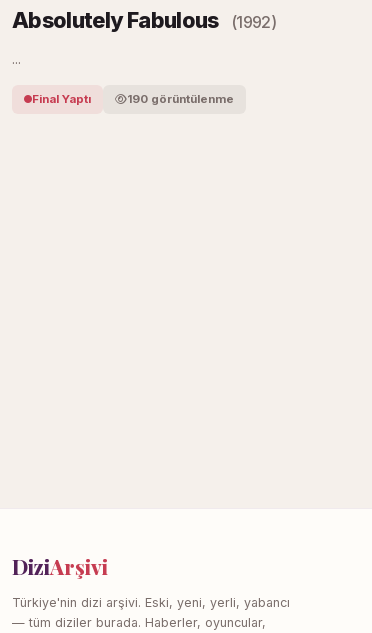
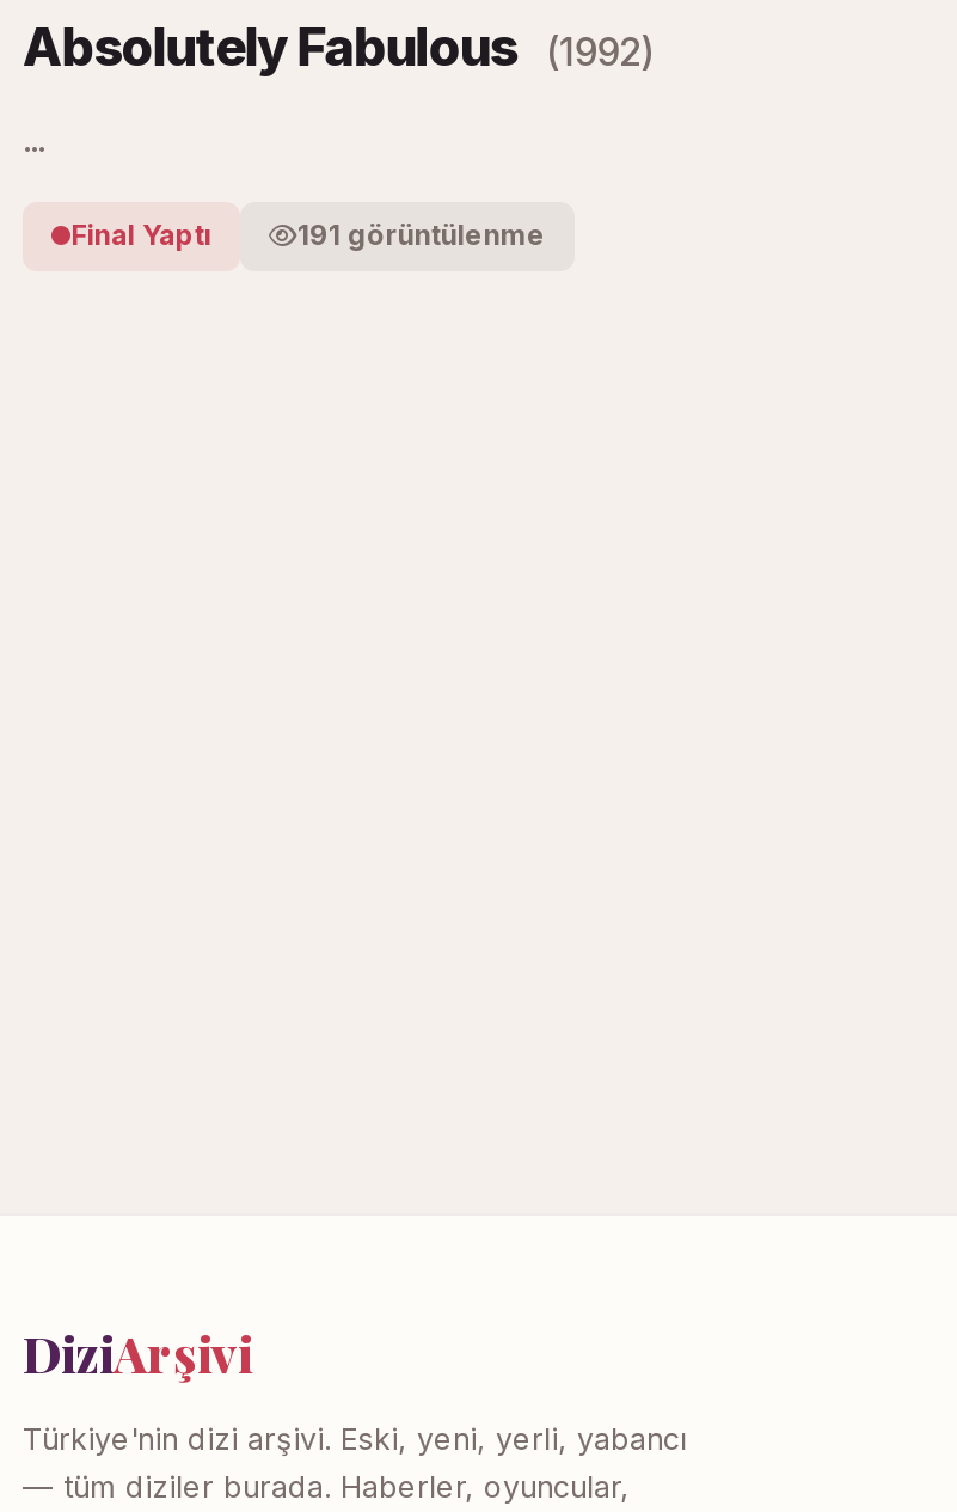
- 190 görüntülenme
+ 191 görüntülenme
